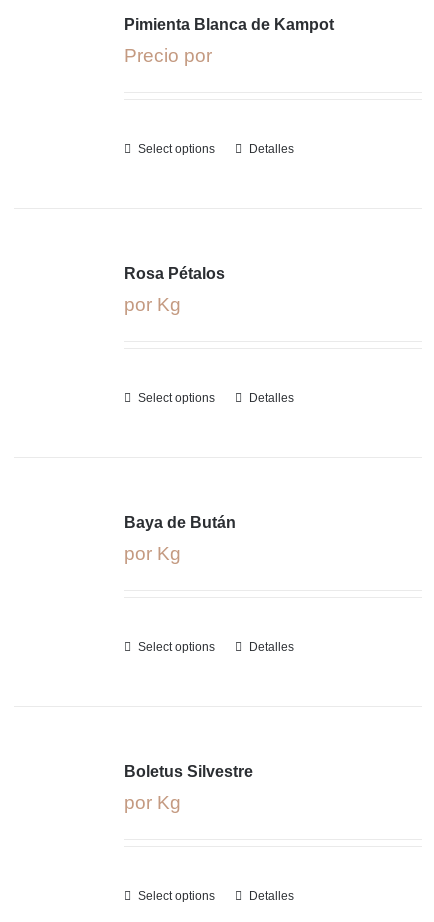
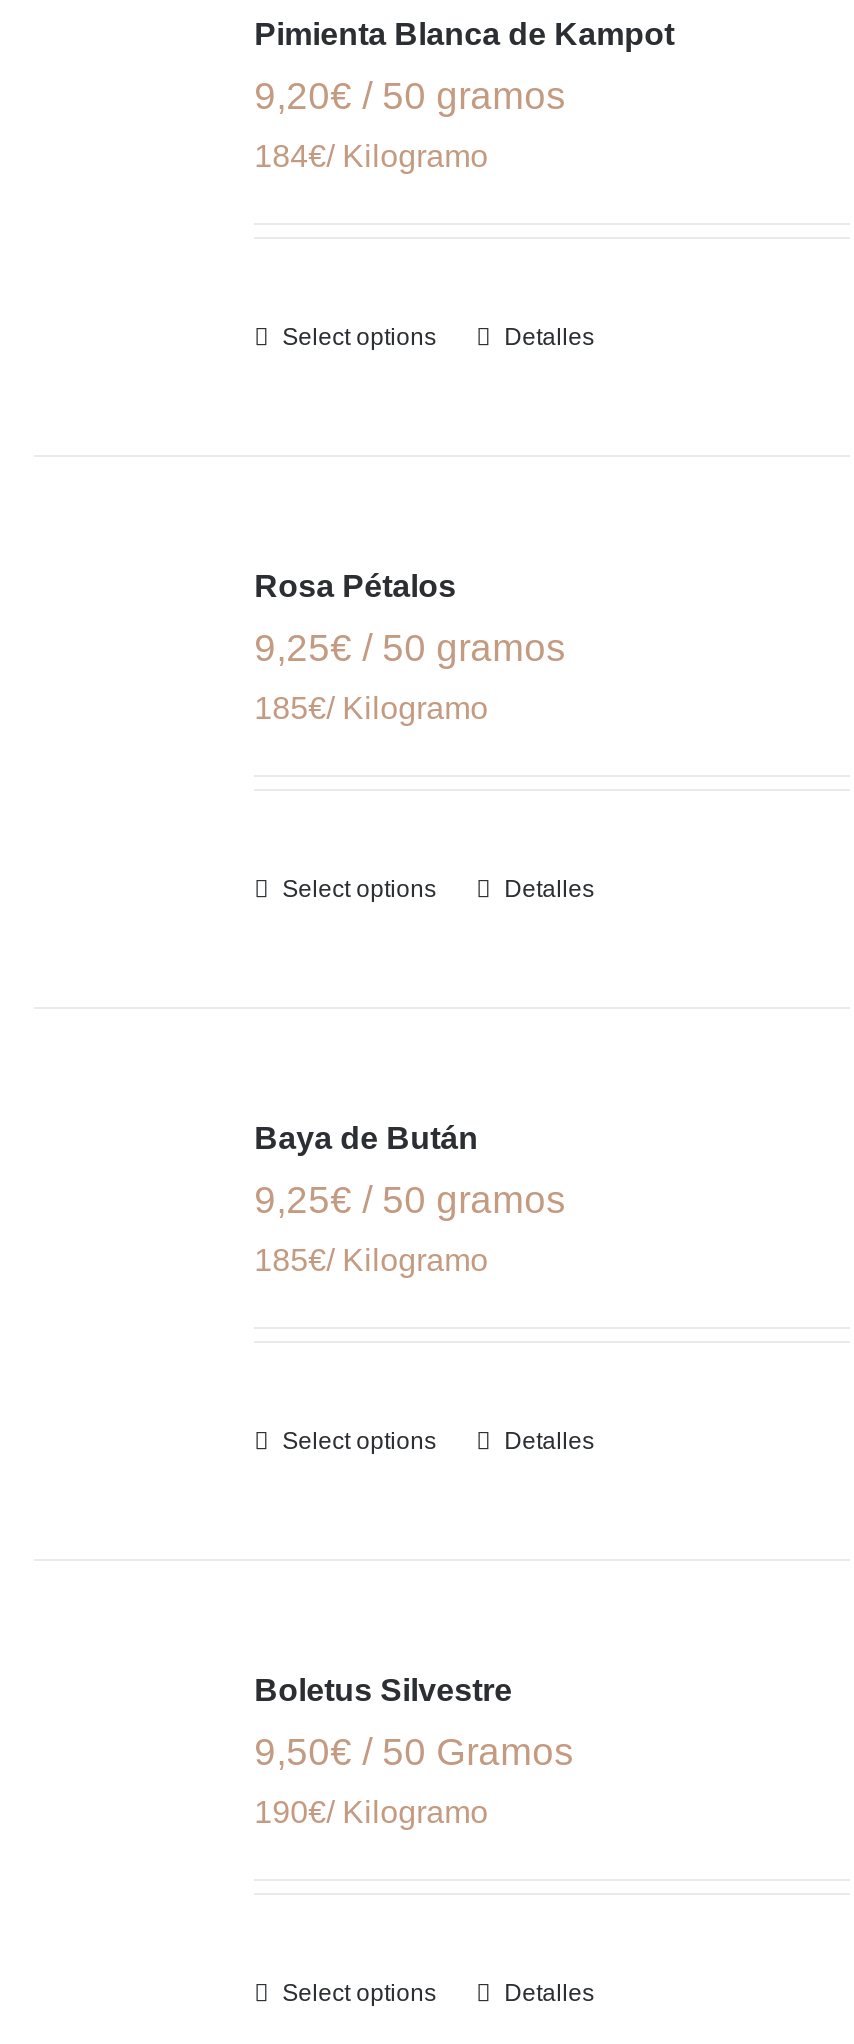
- Precio por
+ 9,20€ / 50 gramos
+ 184€/ Kilogramo

- por Kg
+ 9,25€ / 50 gramos
+ 185€/ Kilogramo

- por Kg
+ 9,25€ / 50 gramos
+ 185€/ Kilogramo

- por Kg
+ 9,50€ / 50 Gramos
+ 190€/ Kilogramo
